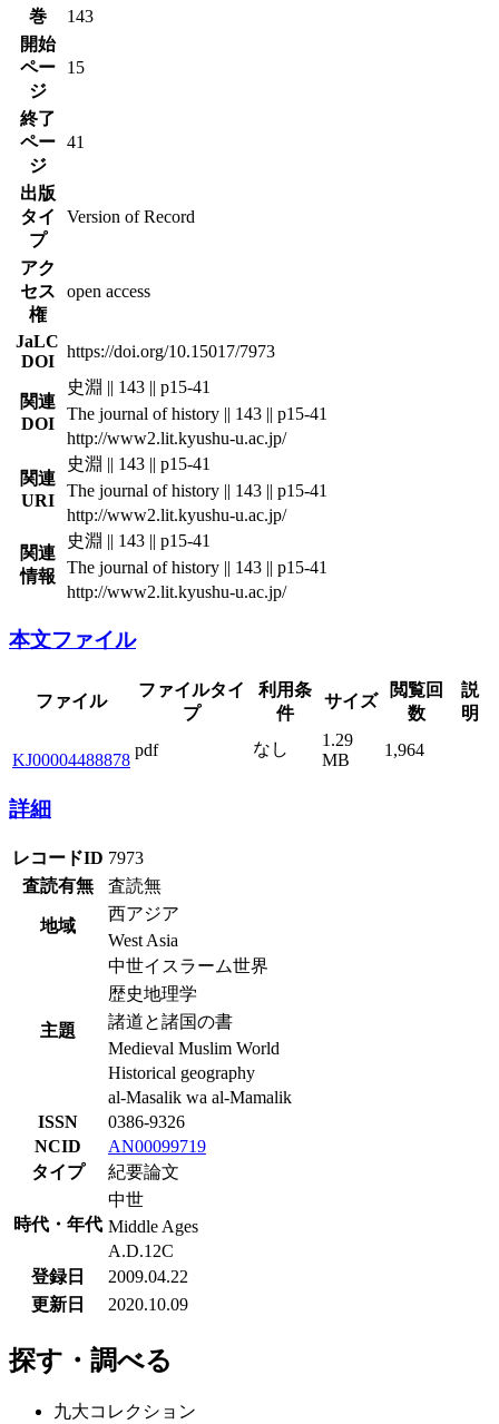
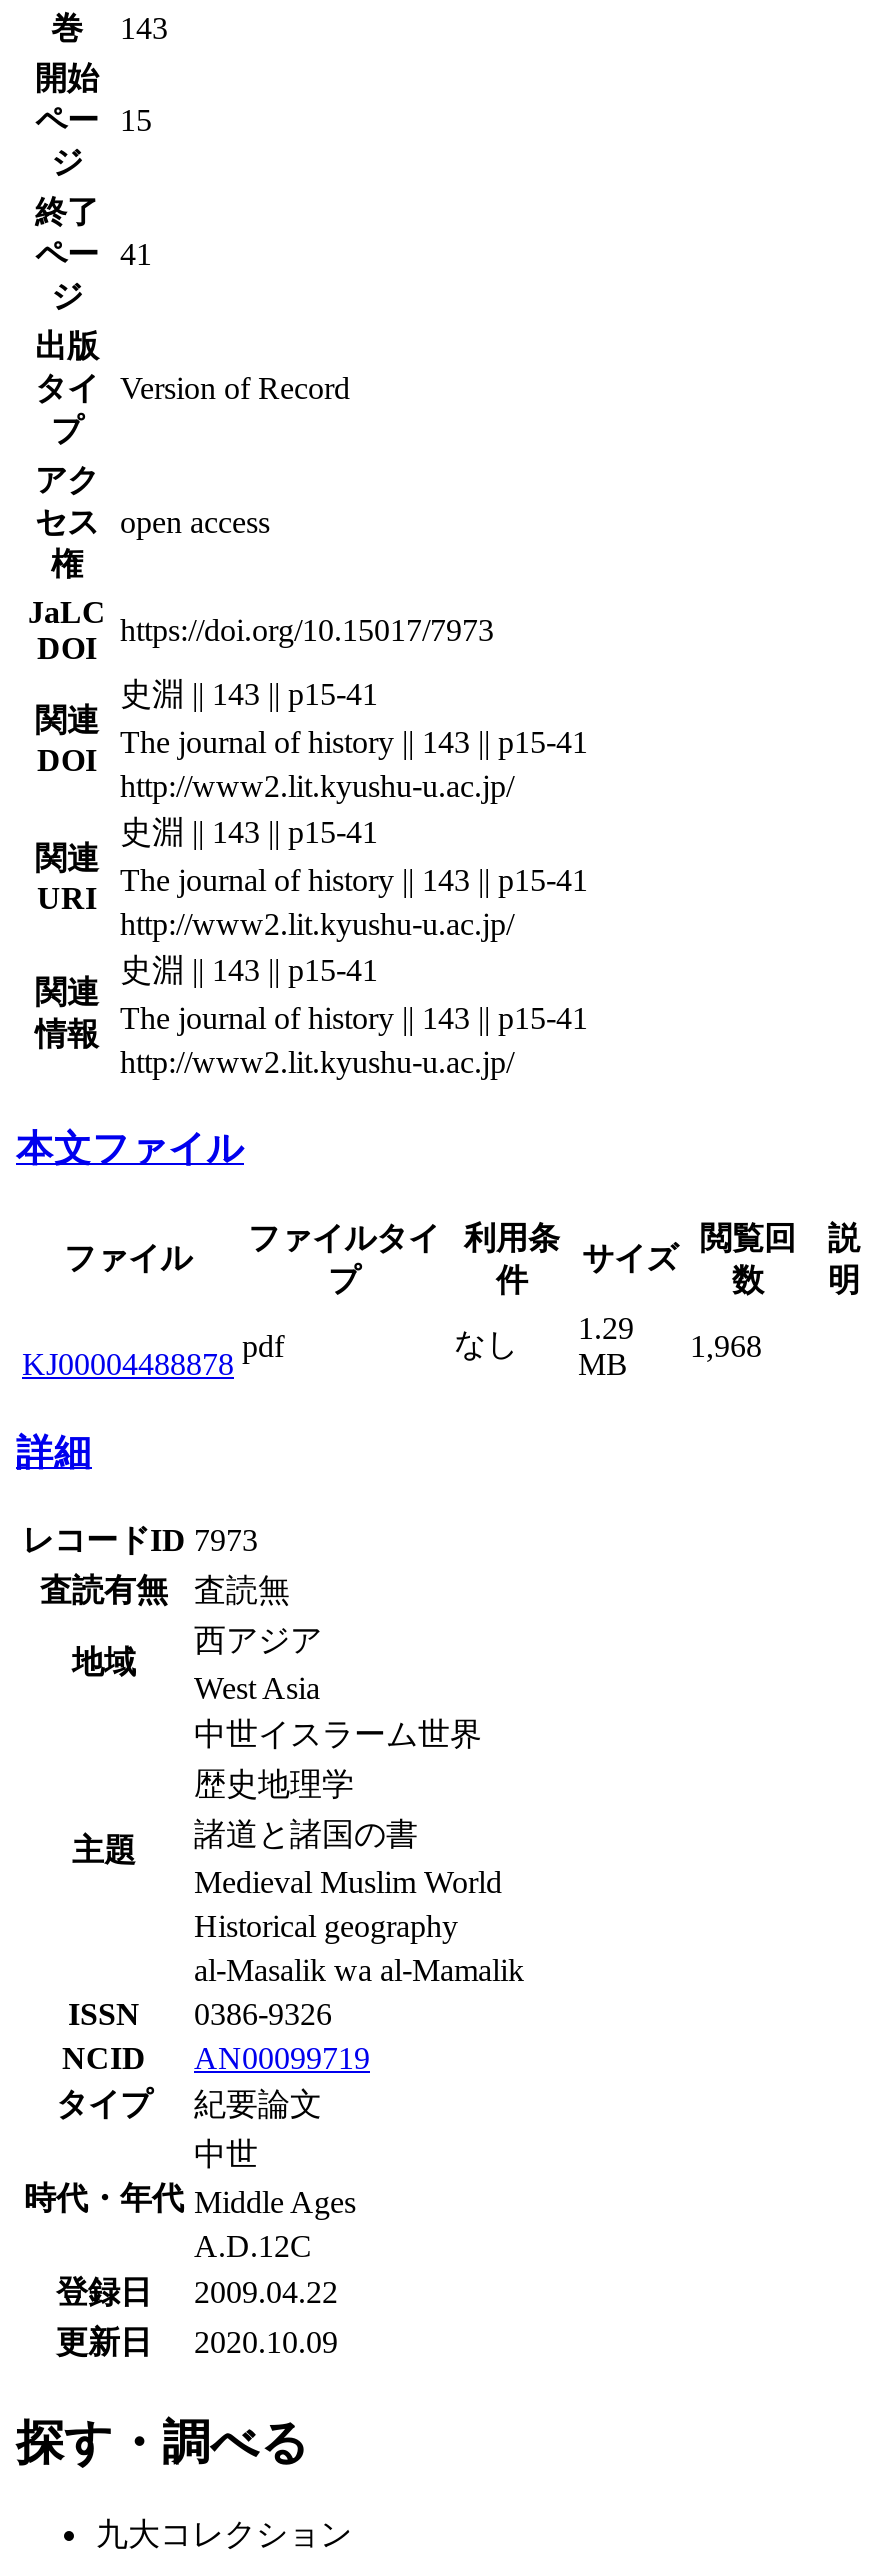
- 1,964
+ 1,968
